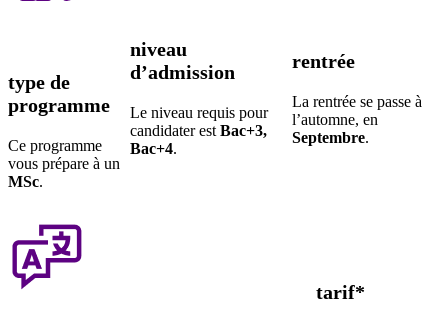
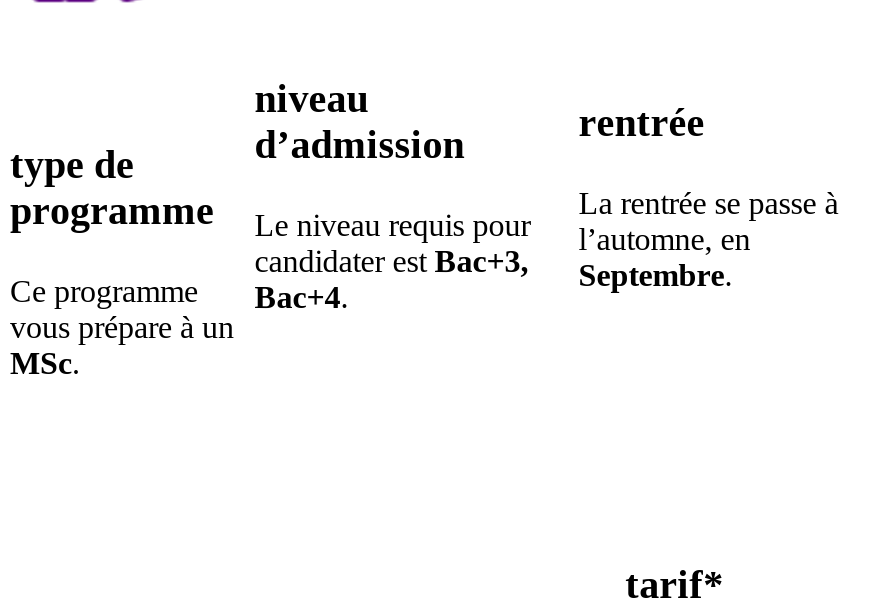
- [image]
